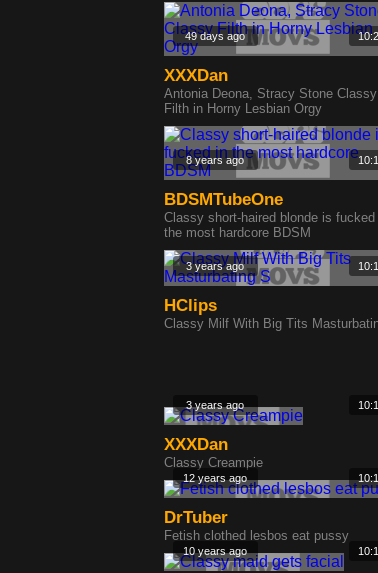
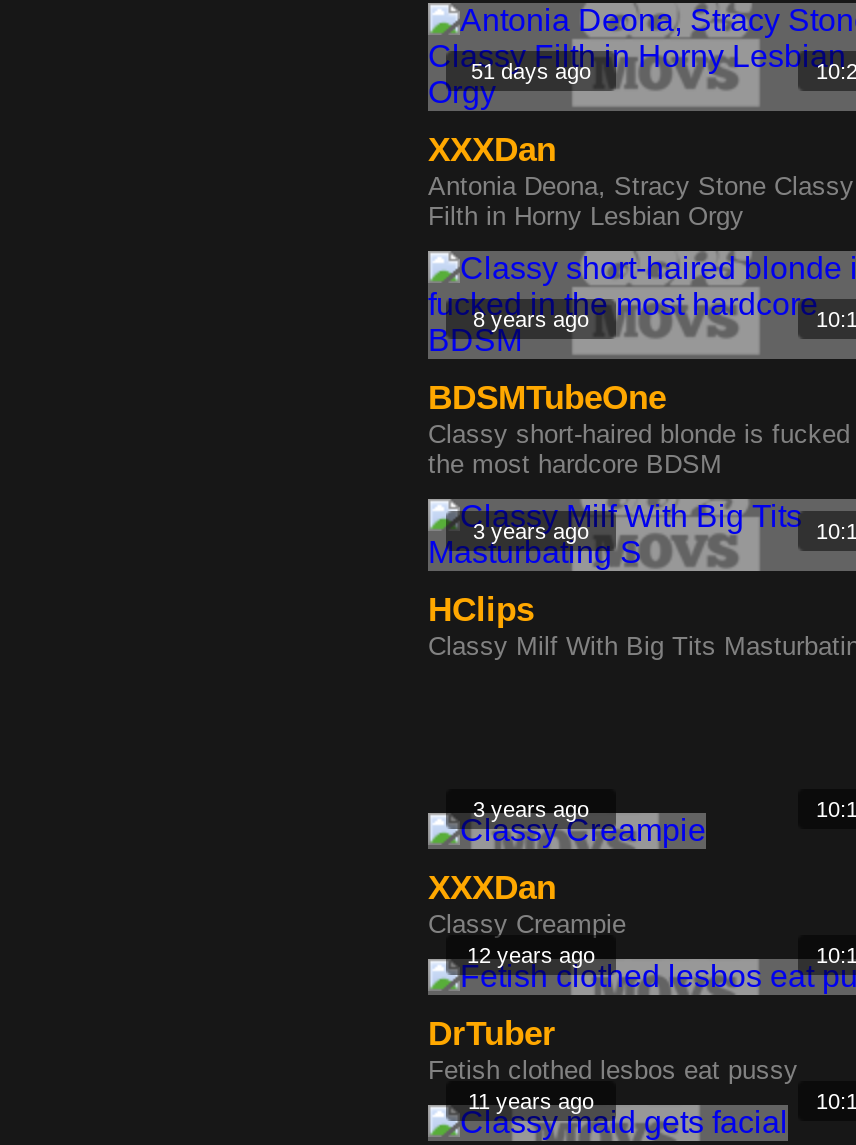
- 49 days ago
+ 51 days ago

- 10 years ago
+ 11 years ago
